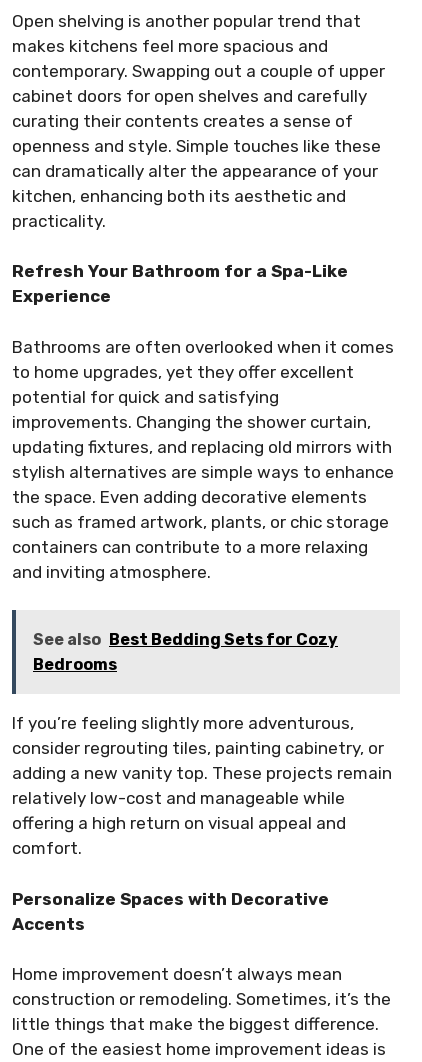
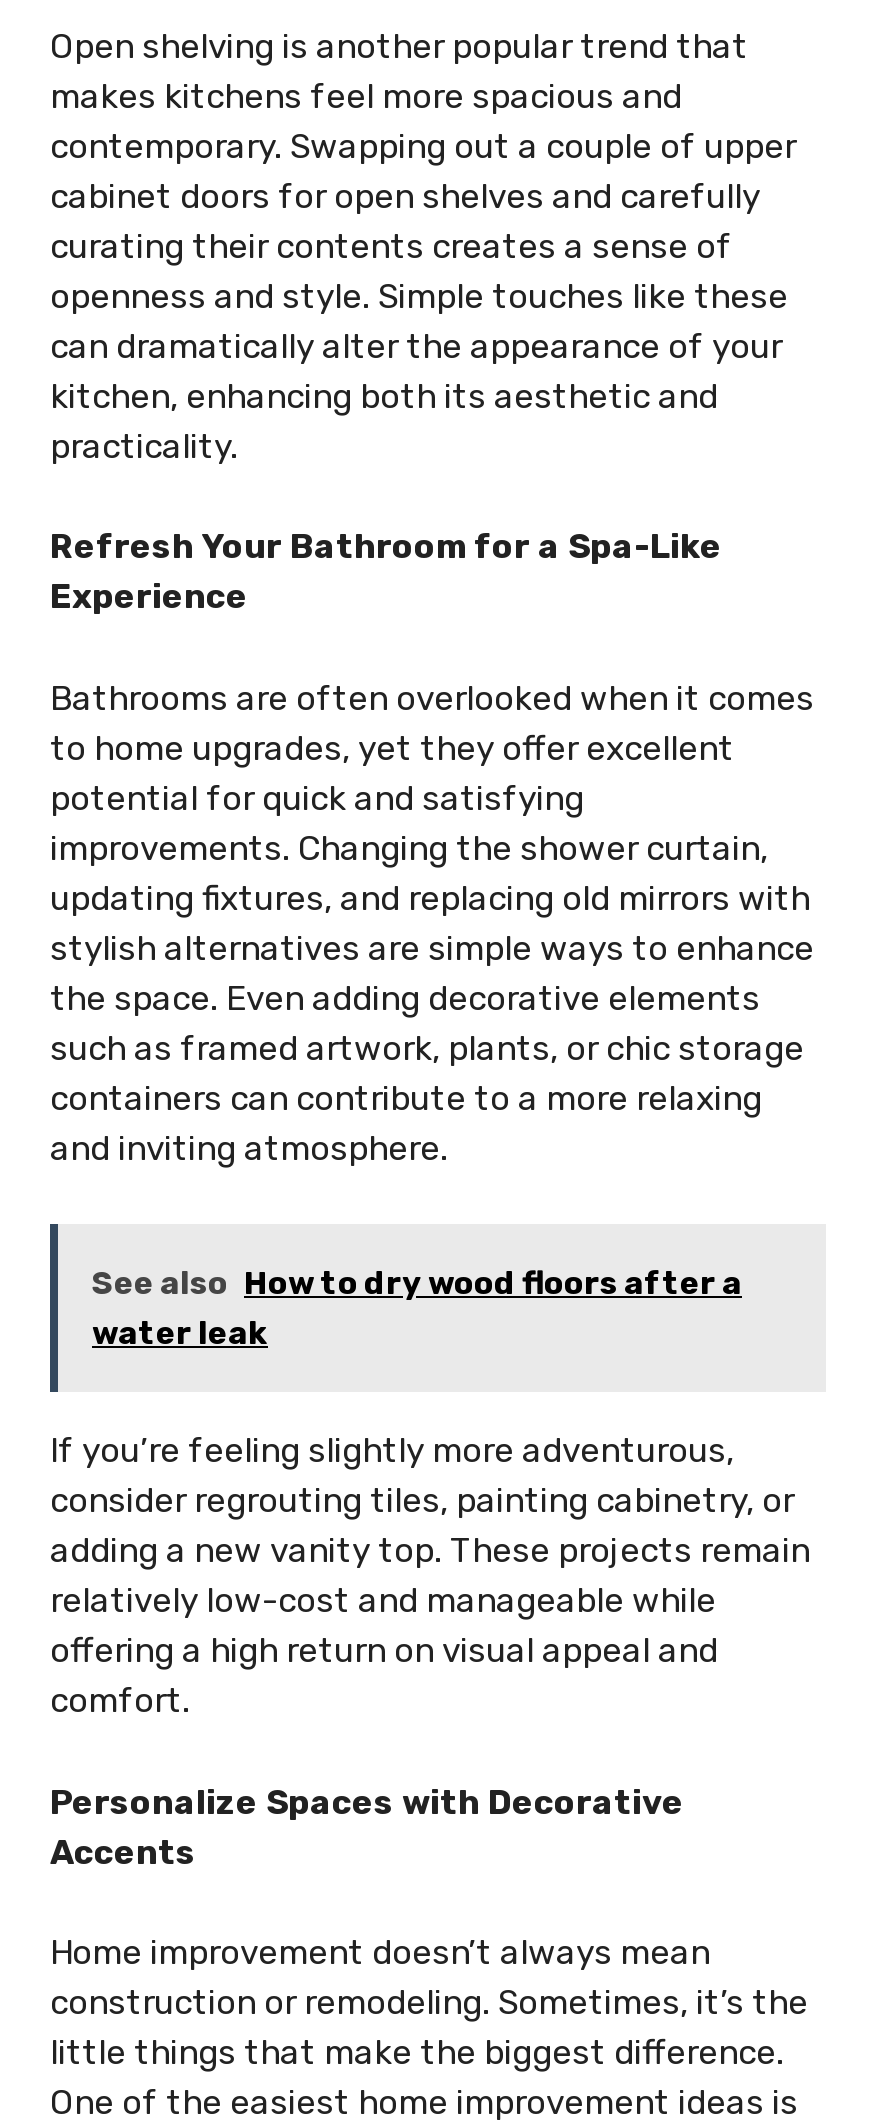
- See also Best Bedding Sets for Cozy
- Bedrooms
+ See also How to dry wood floors after a
+ water leak
